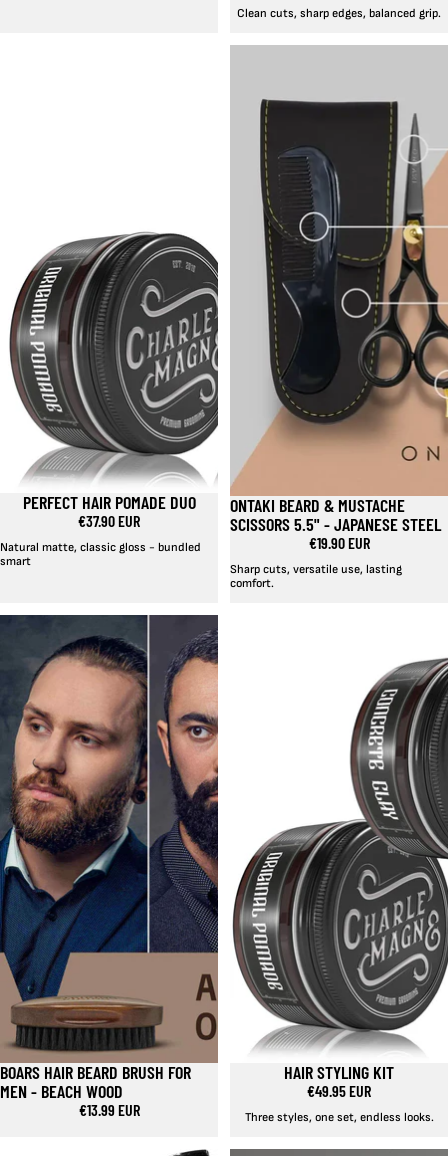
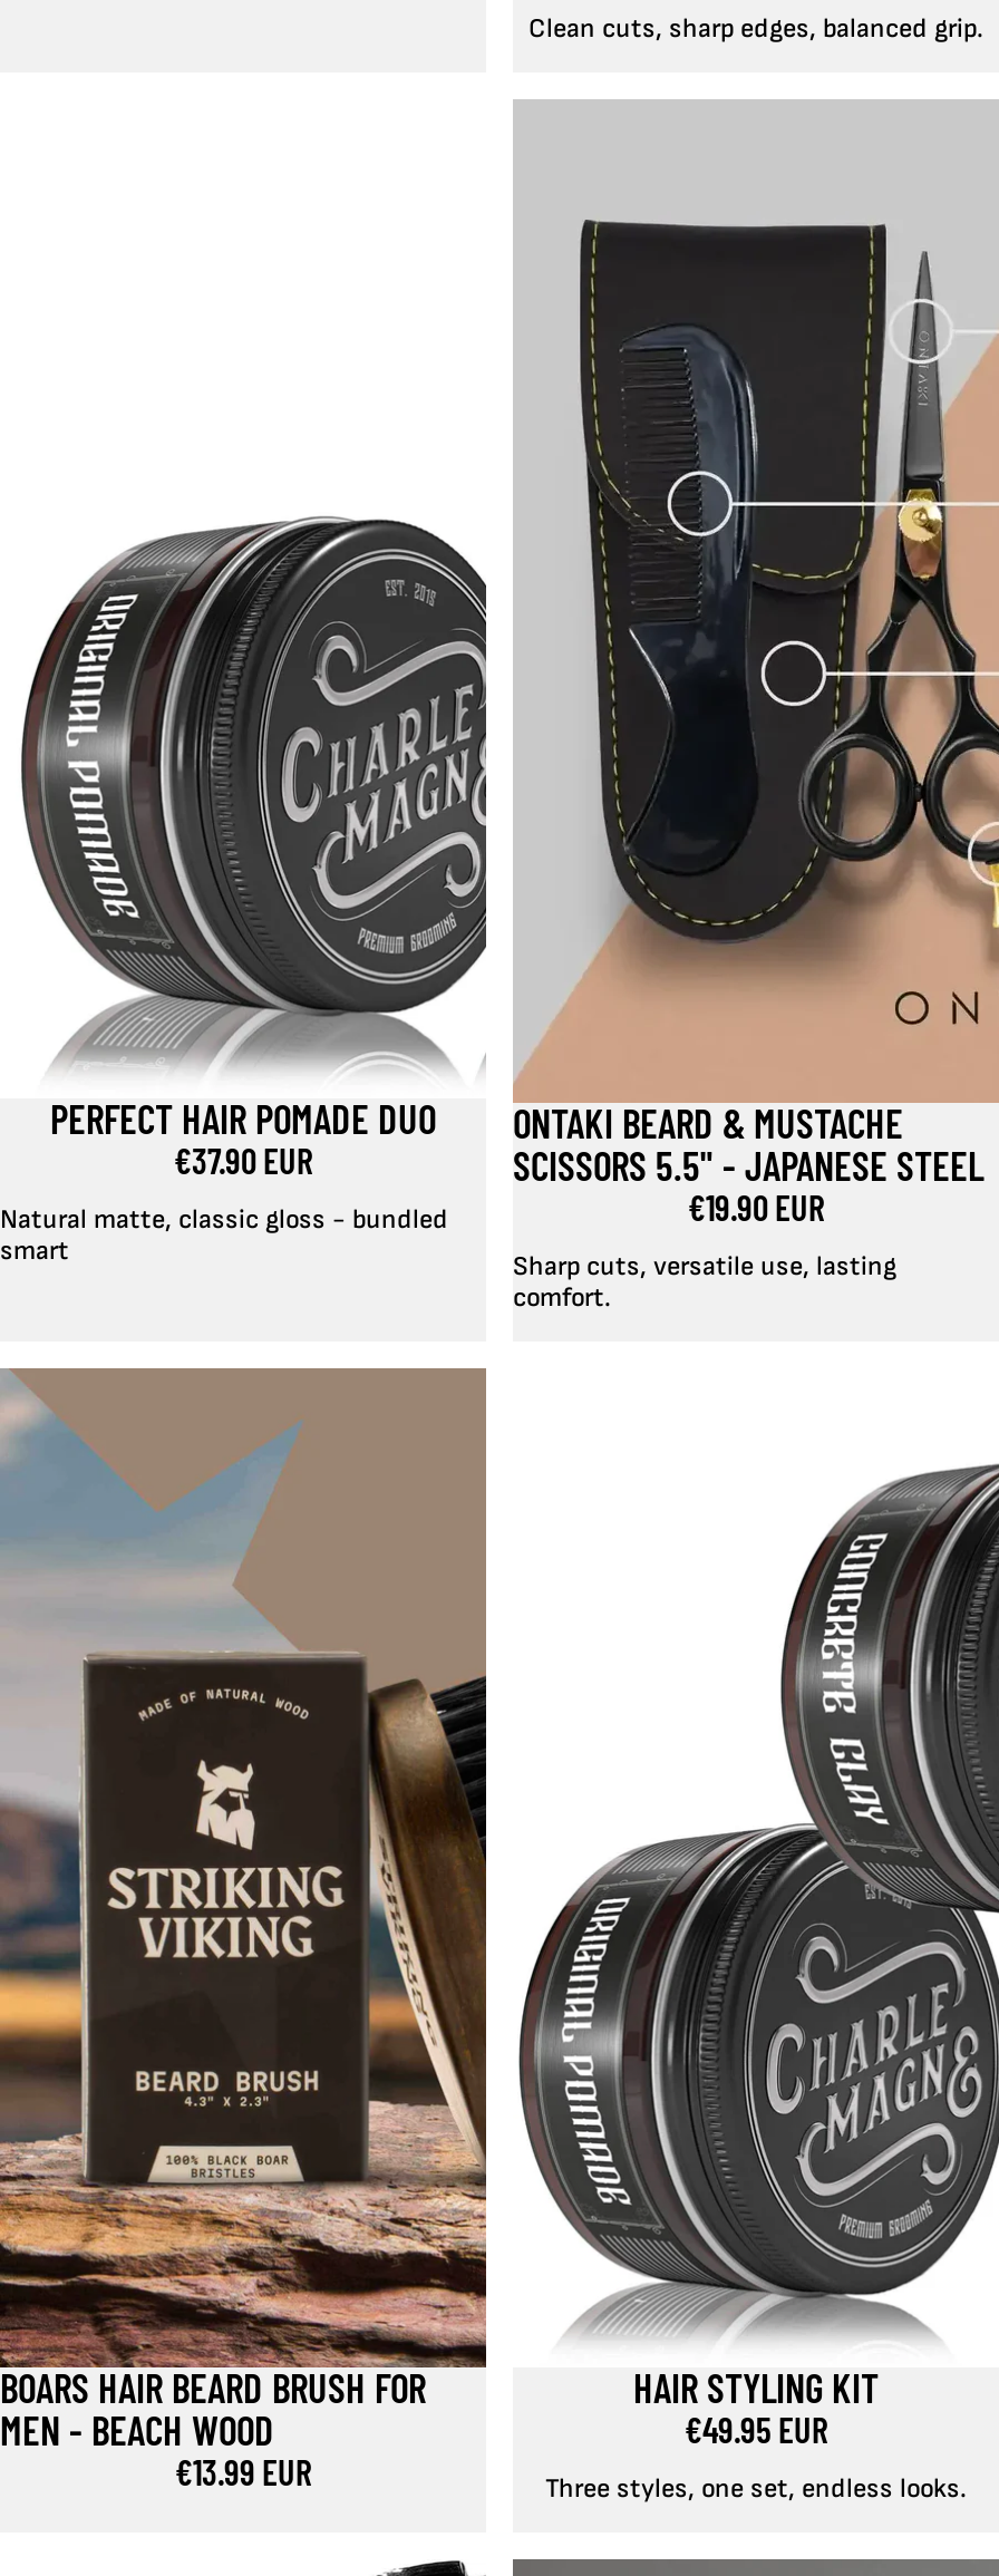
- [image]
+ [image]
